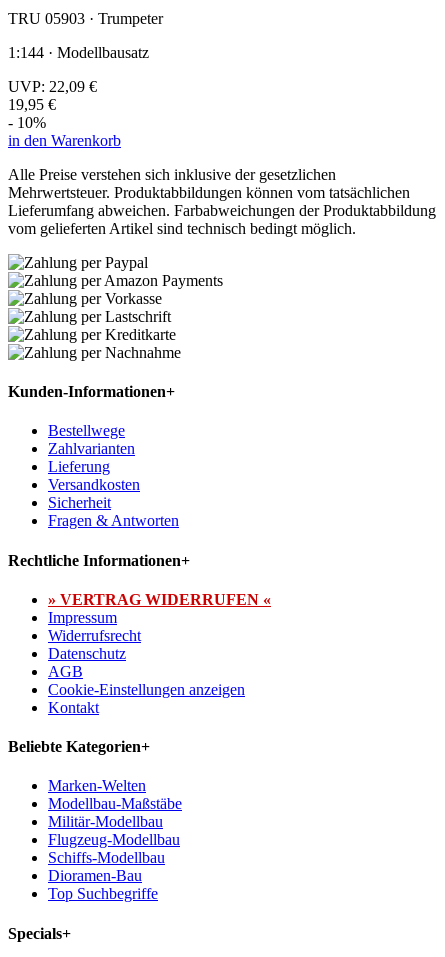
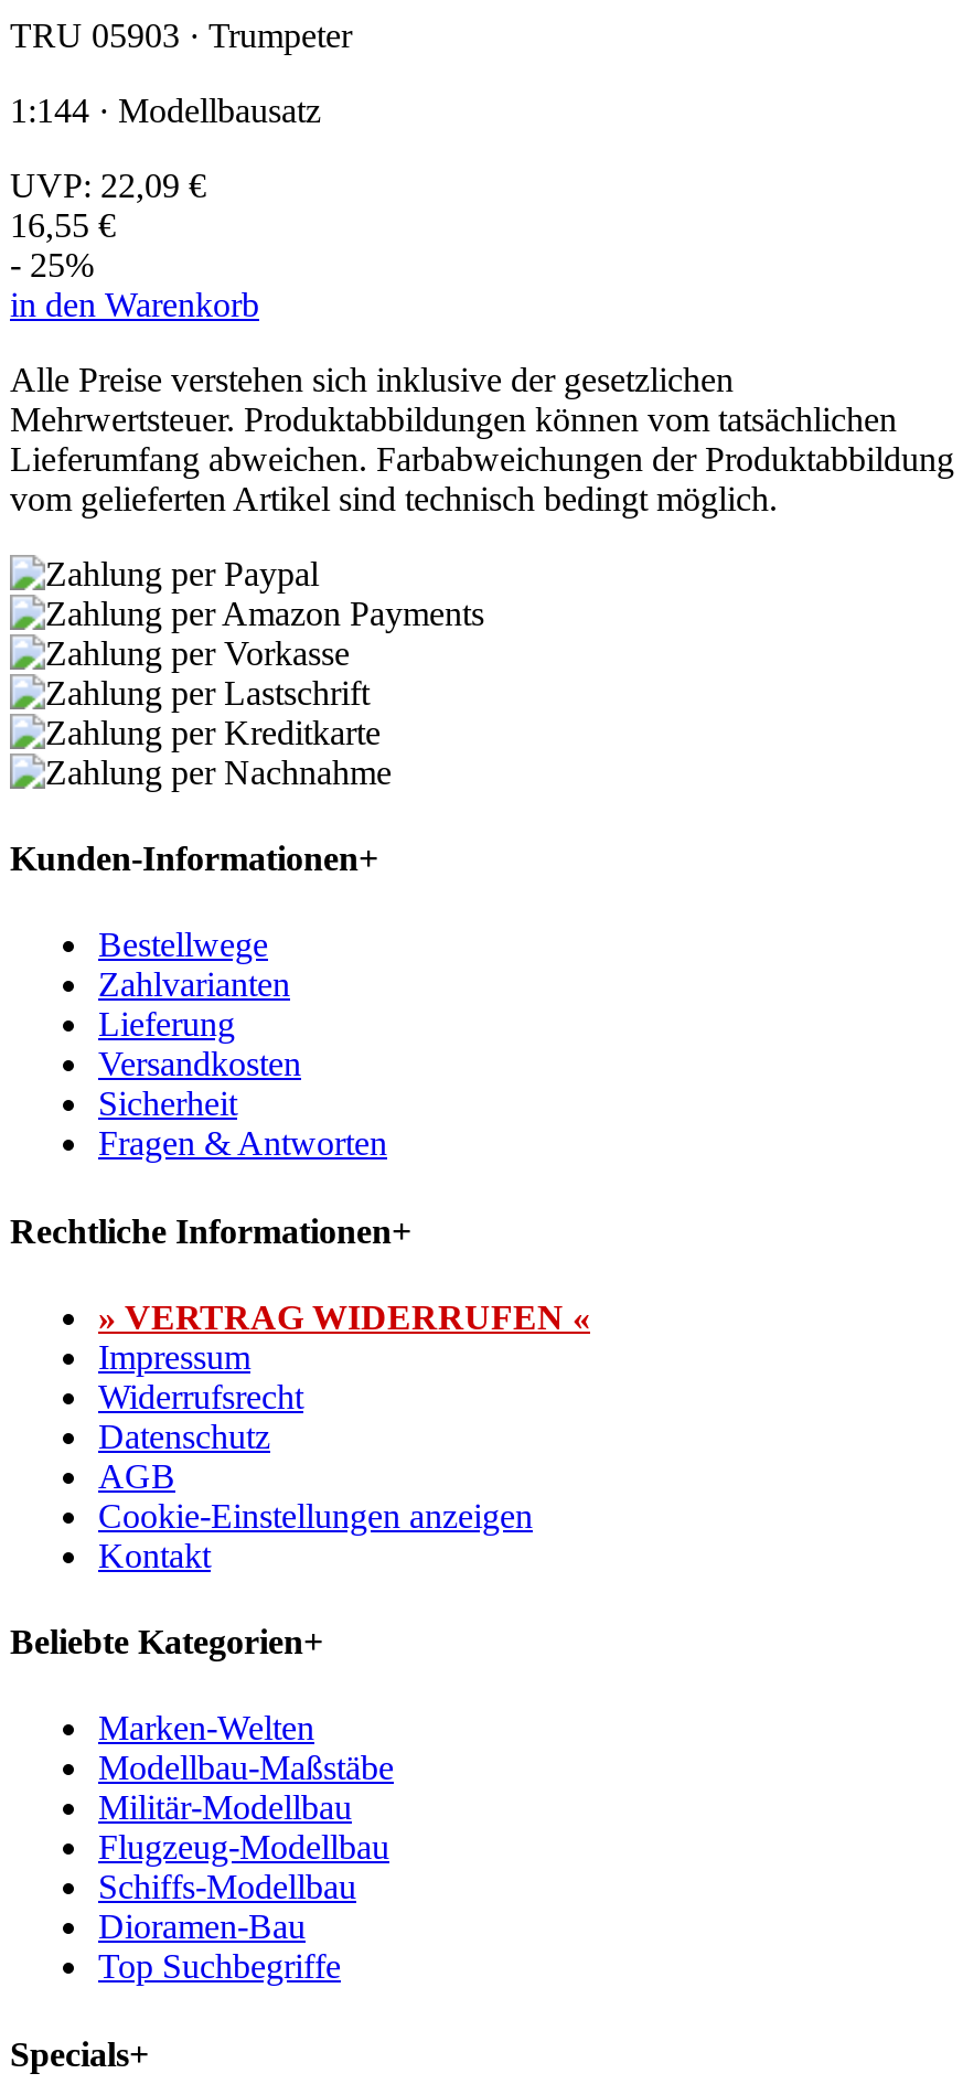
- 19,95 €
+ 16,55 €

- - 10%
+ - 25%
